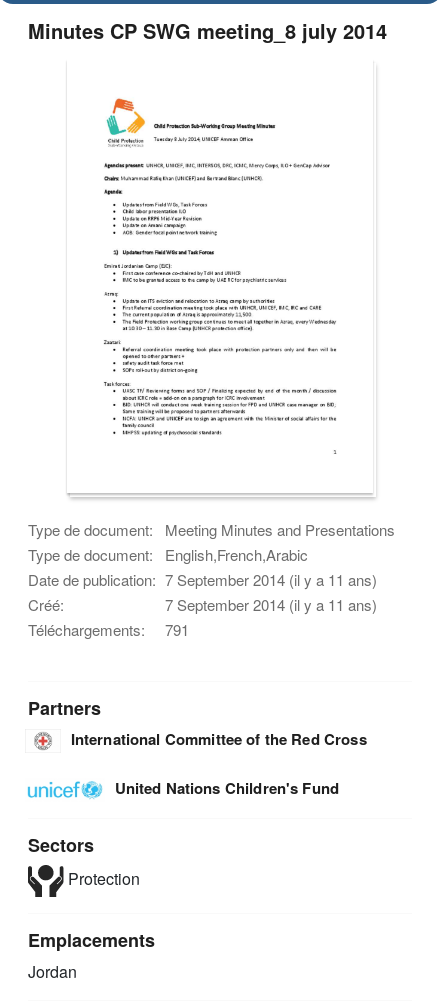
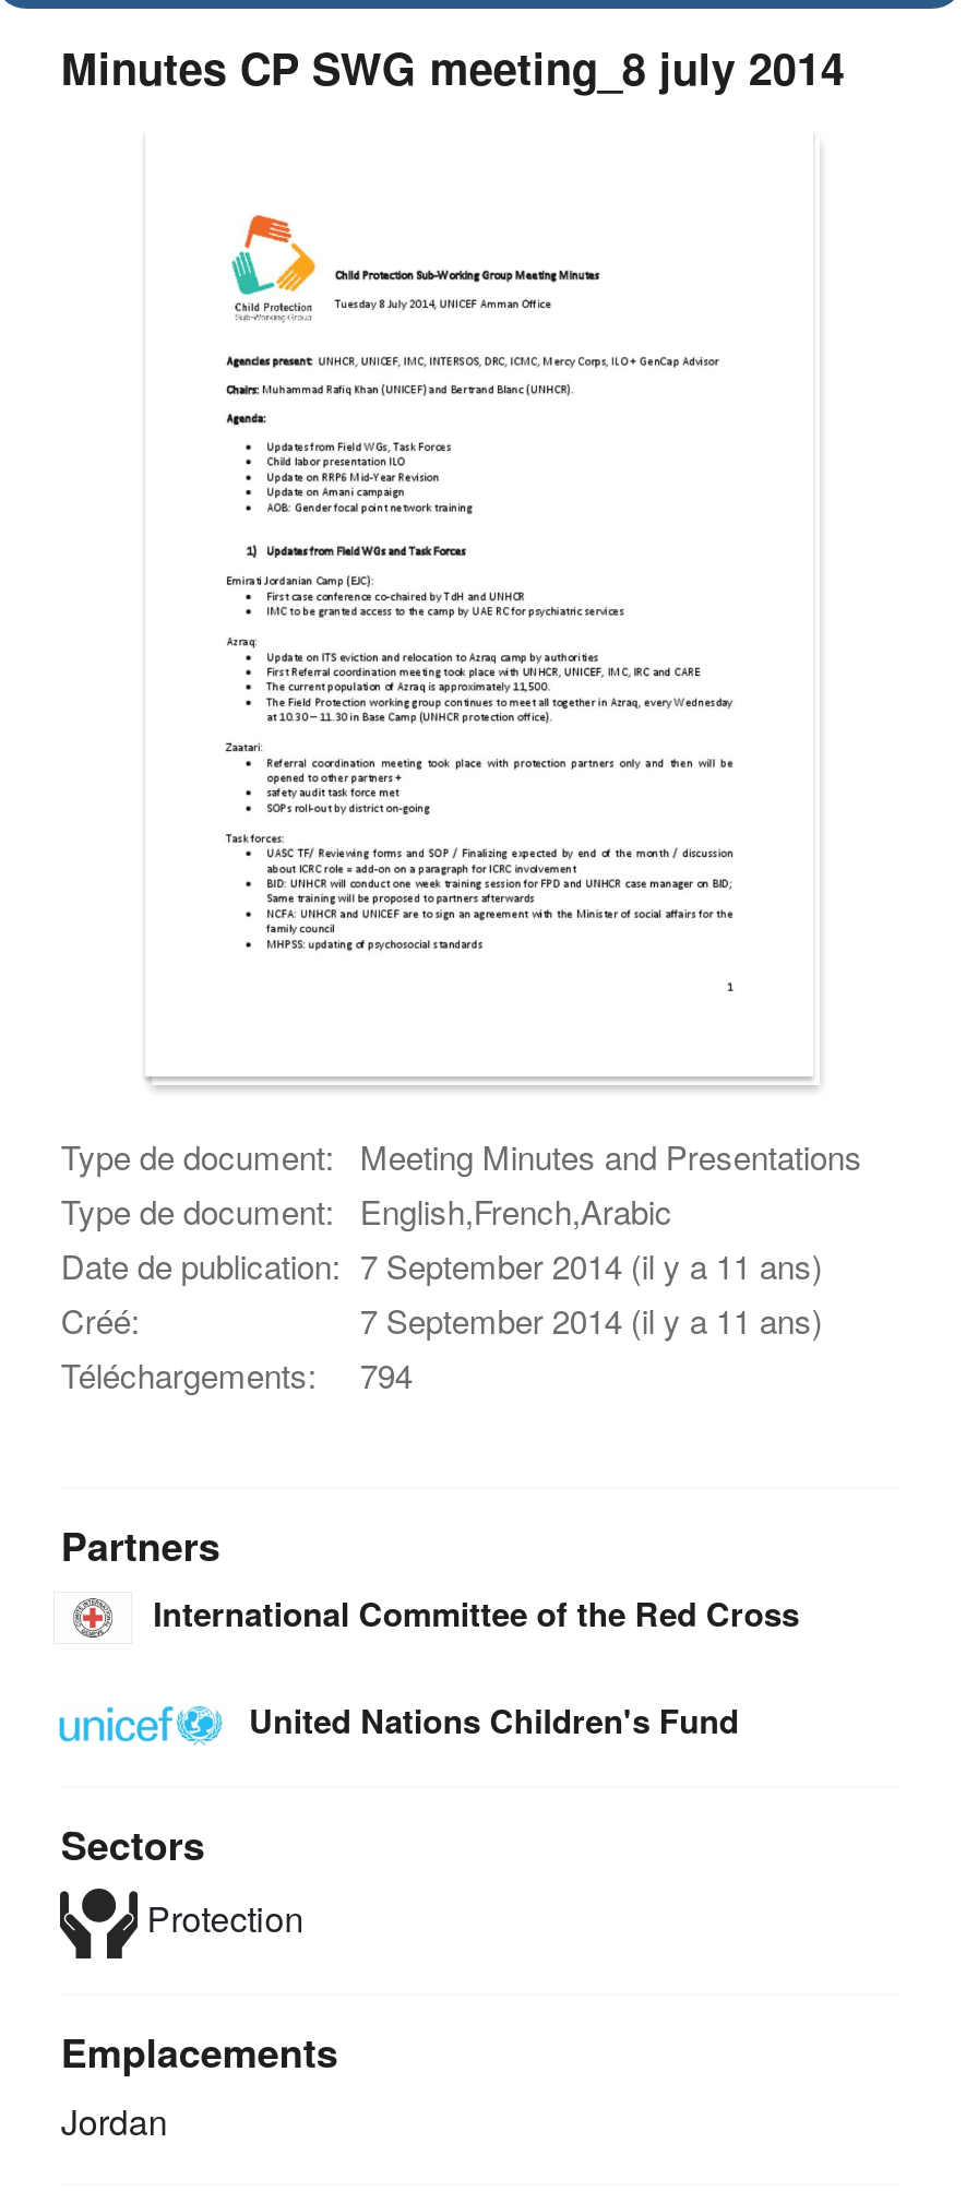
- Téléchargements: 791
+ Téléchargements: 794
